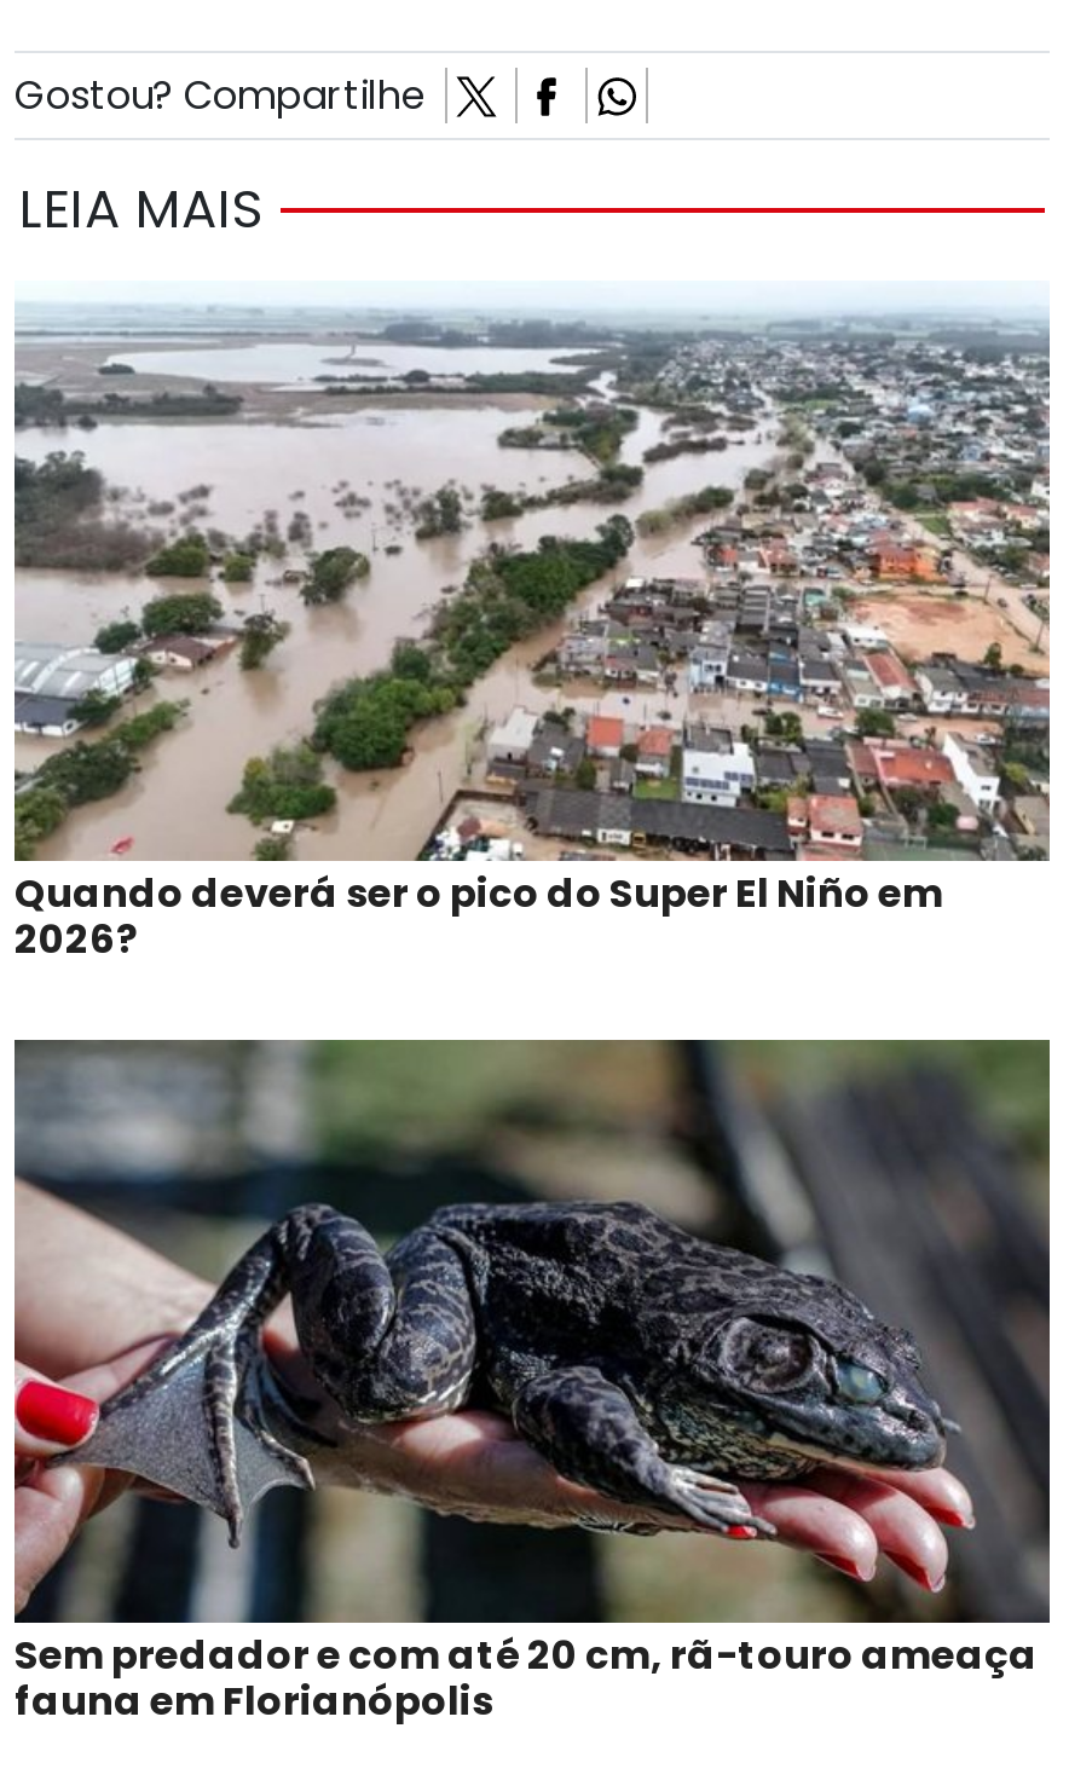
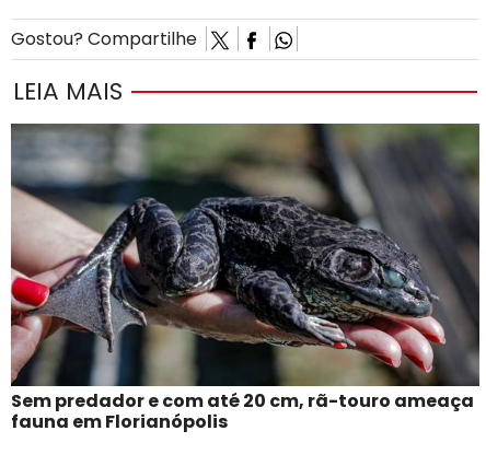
- [image]
- Quando deverá ser o pico do Super El Niño em
- 2026?
